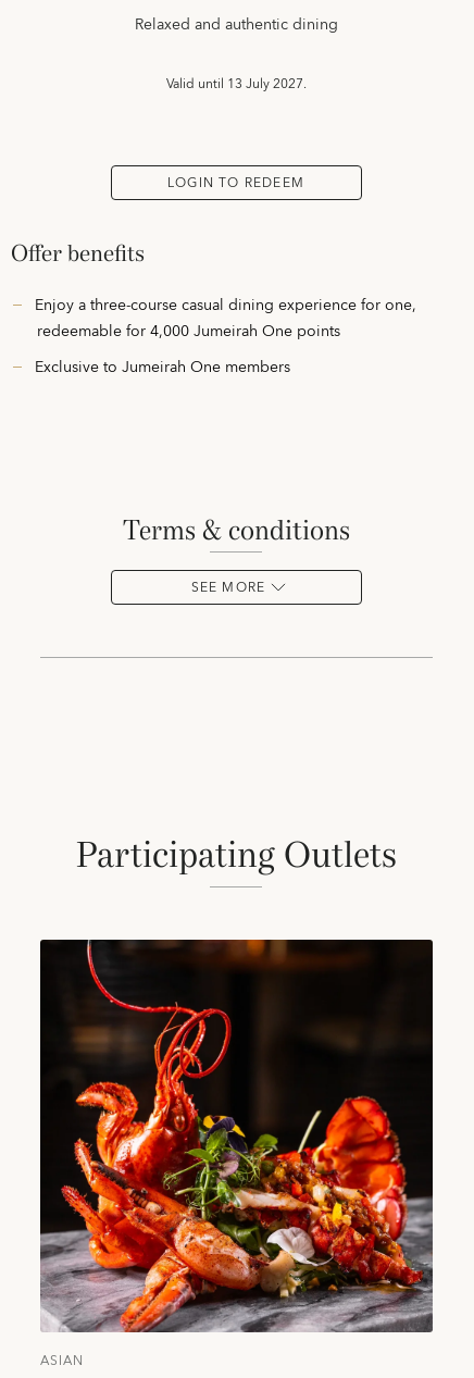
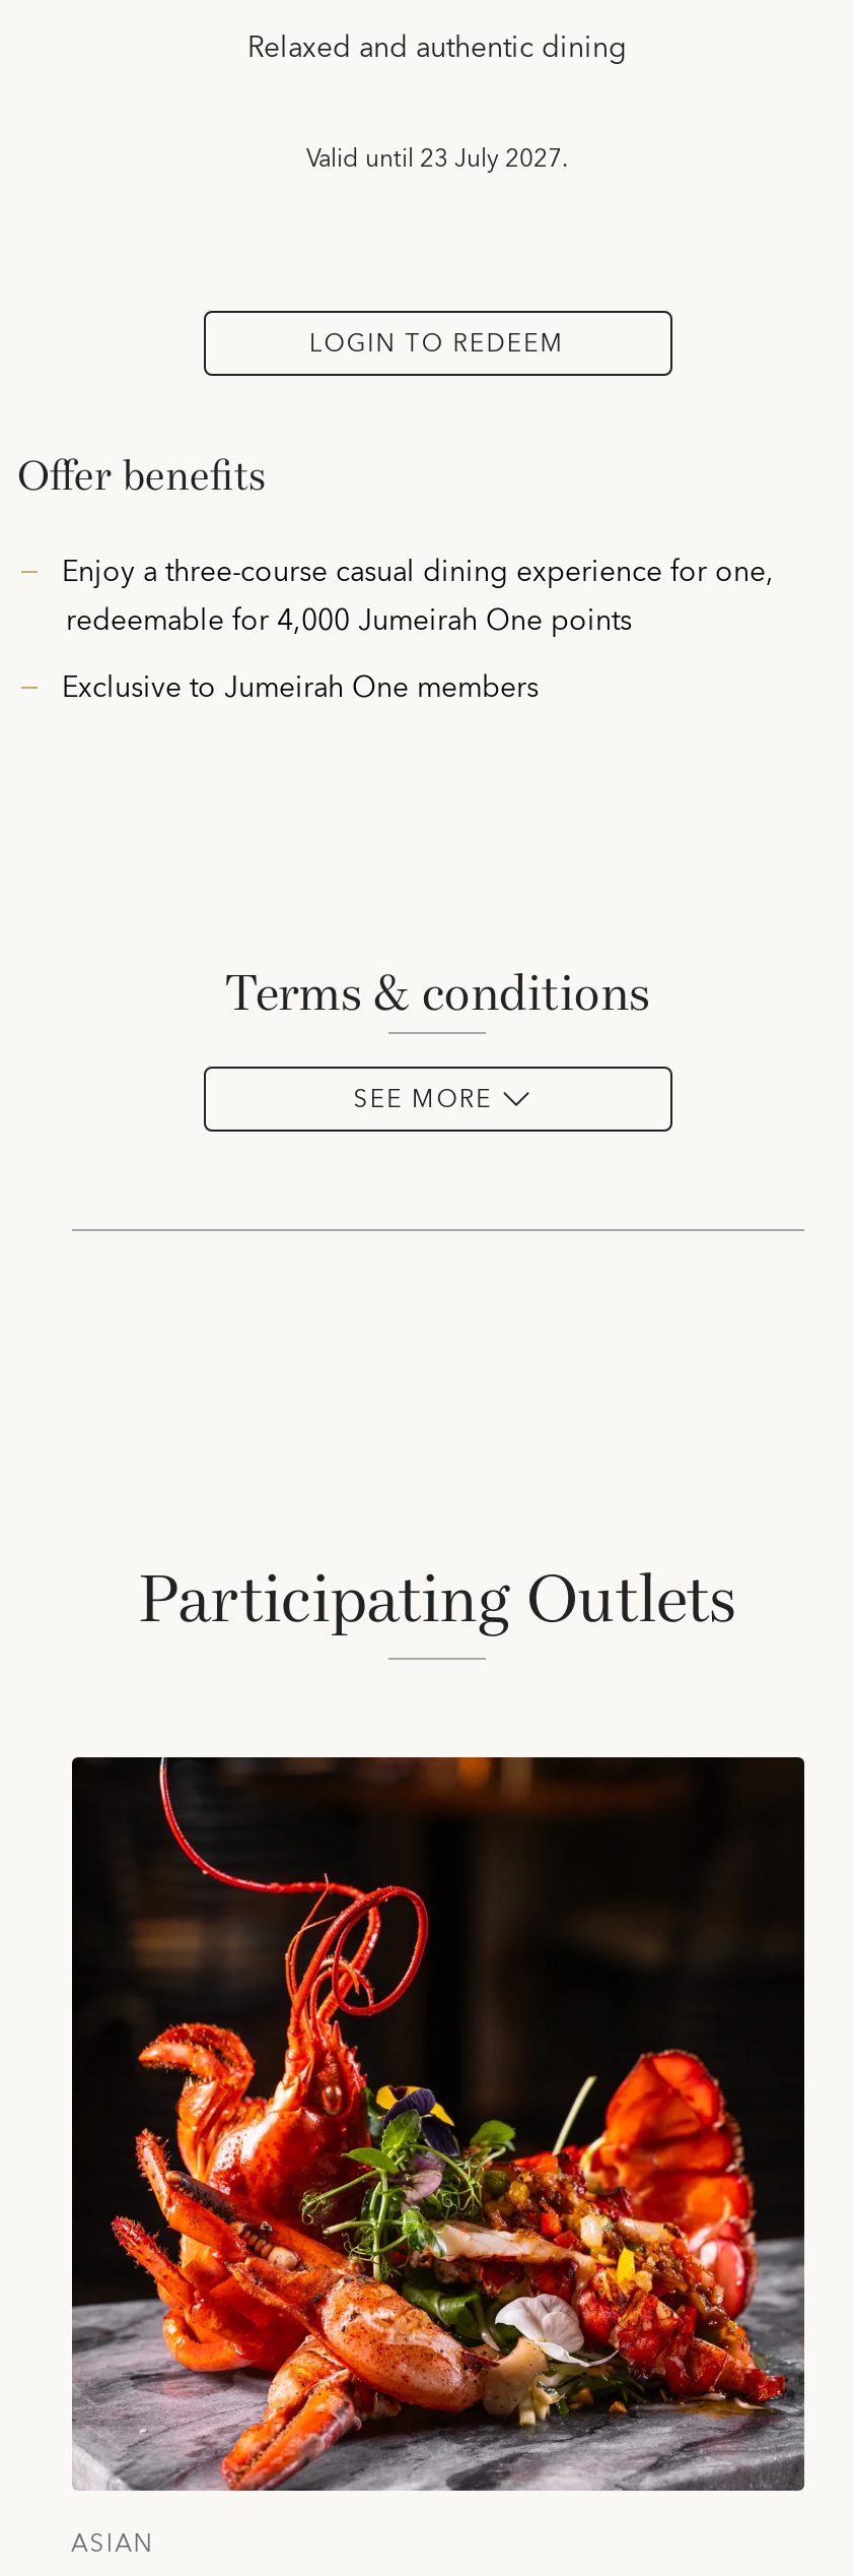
- Valid until 13 July 2027.
+ Valid until 23 July 2027.
